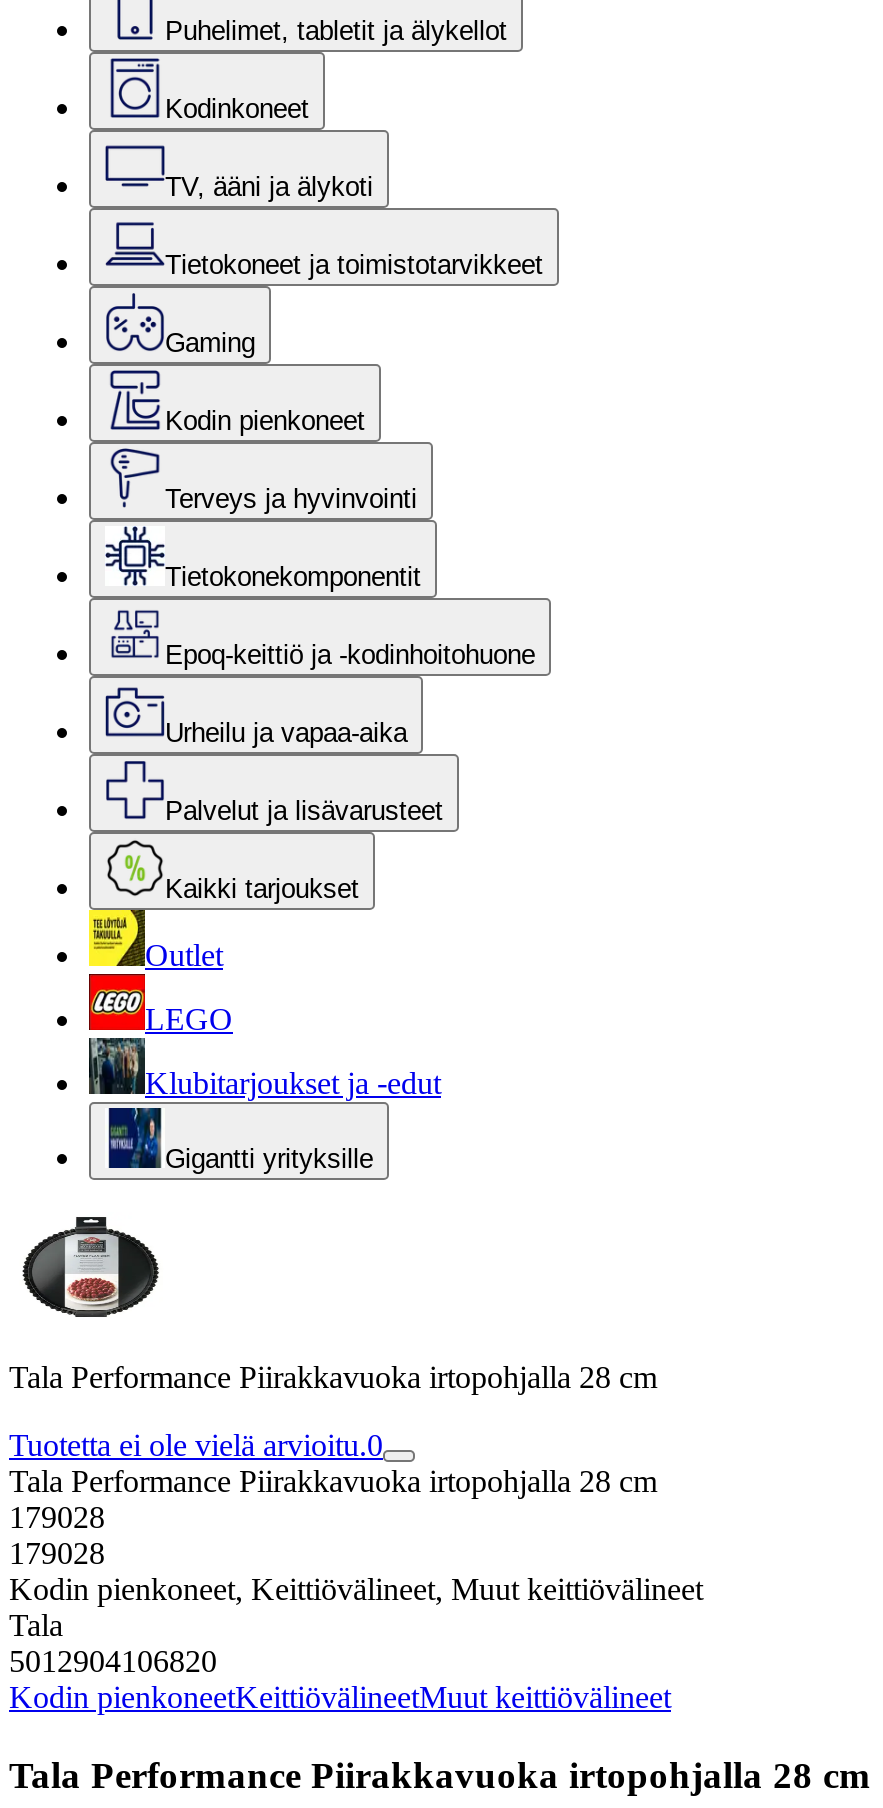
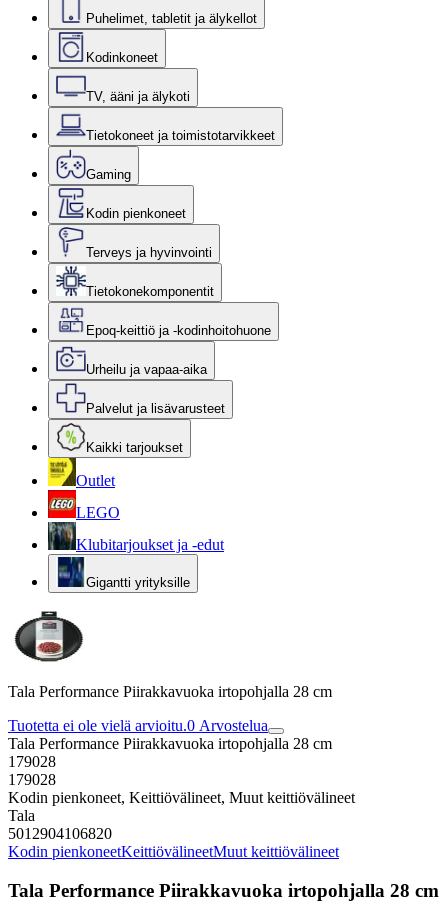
- Tuotetta ei ole vielä arvioitu.0
+ Tuotetta ei ole vielä arvioitu.0 Arvostelua
